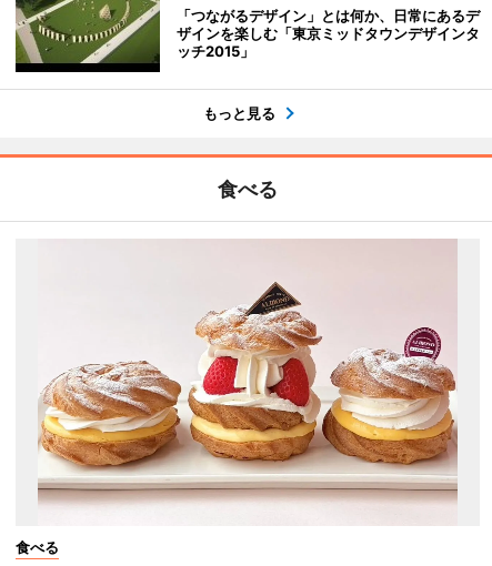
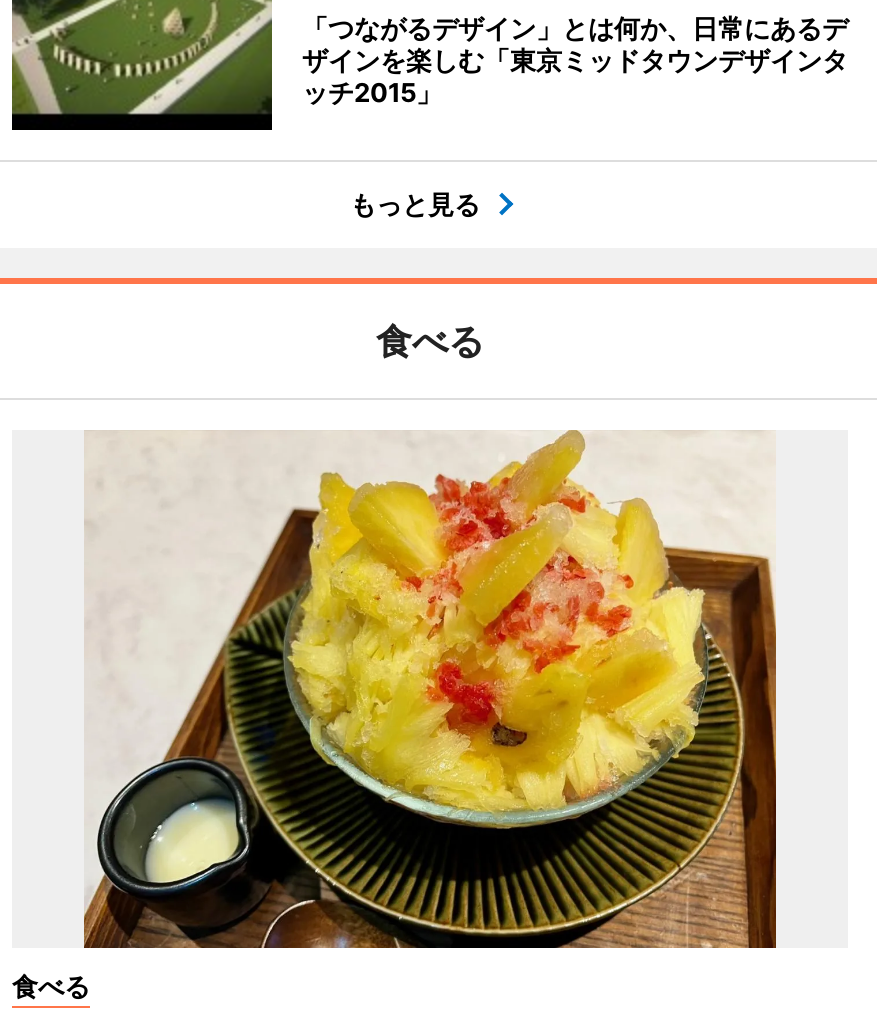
- [image]
+ [image]
